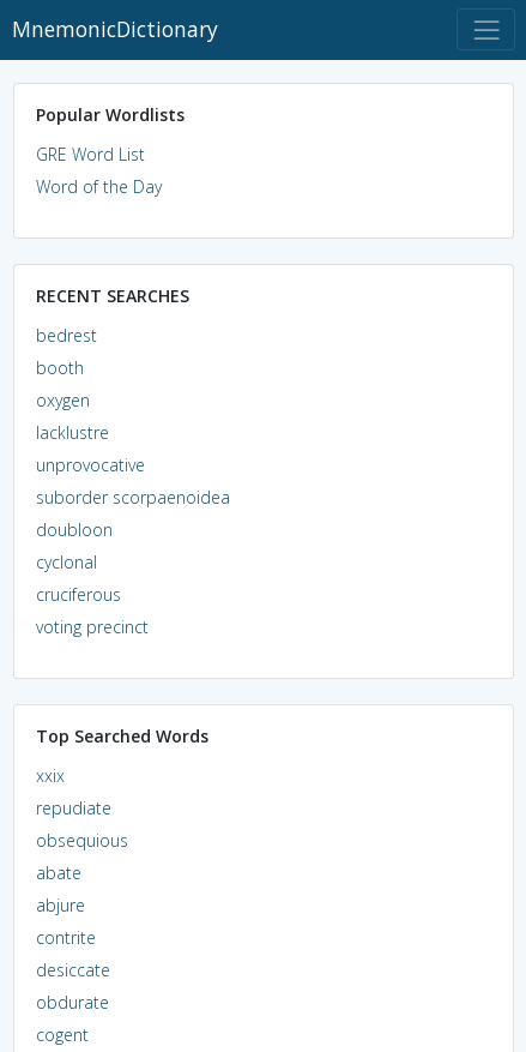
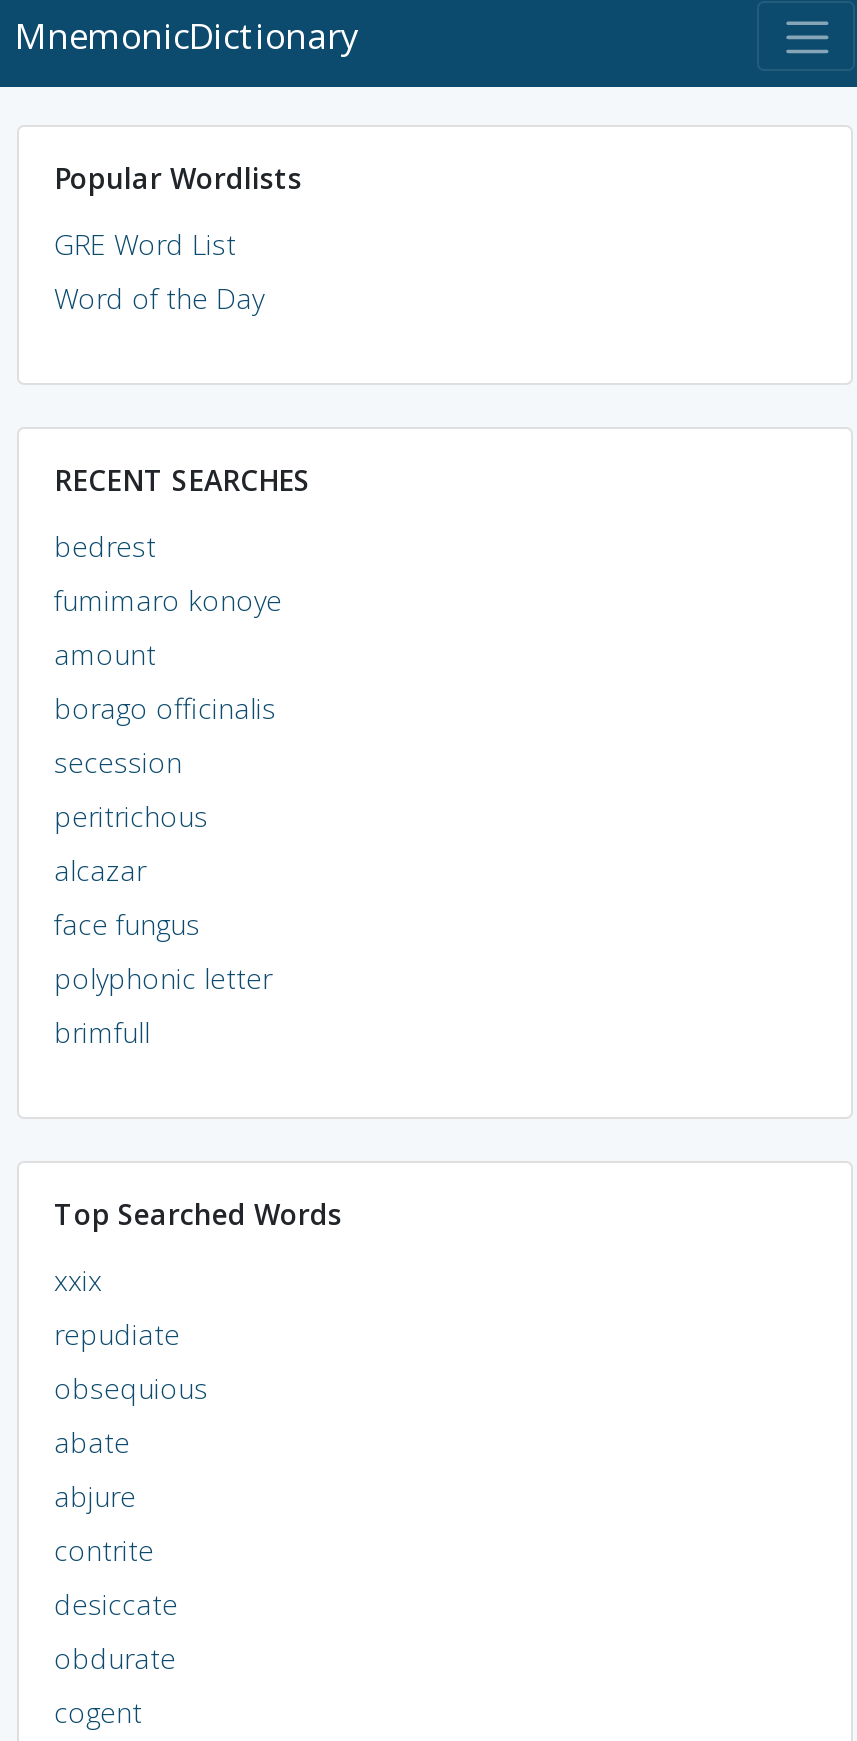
- booth
- oxygen
- lacklustre
- unprovocative
- suborder scorpaenoidea
- doubloon
- cyclonal
- cruciferous
- voting precinct
+ fumimaro konoye
+ amount
+ borago officinalis
+ secession
+ peritrichous
+ alcazar
+ face fungus
+ polyphonic letter
+ brimfull
